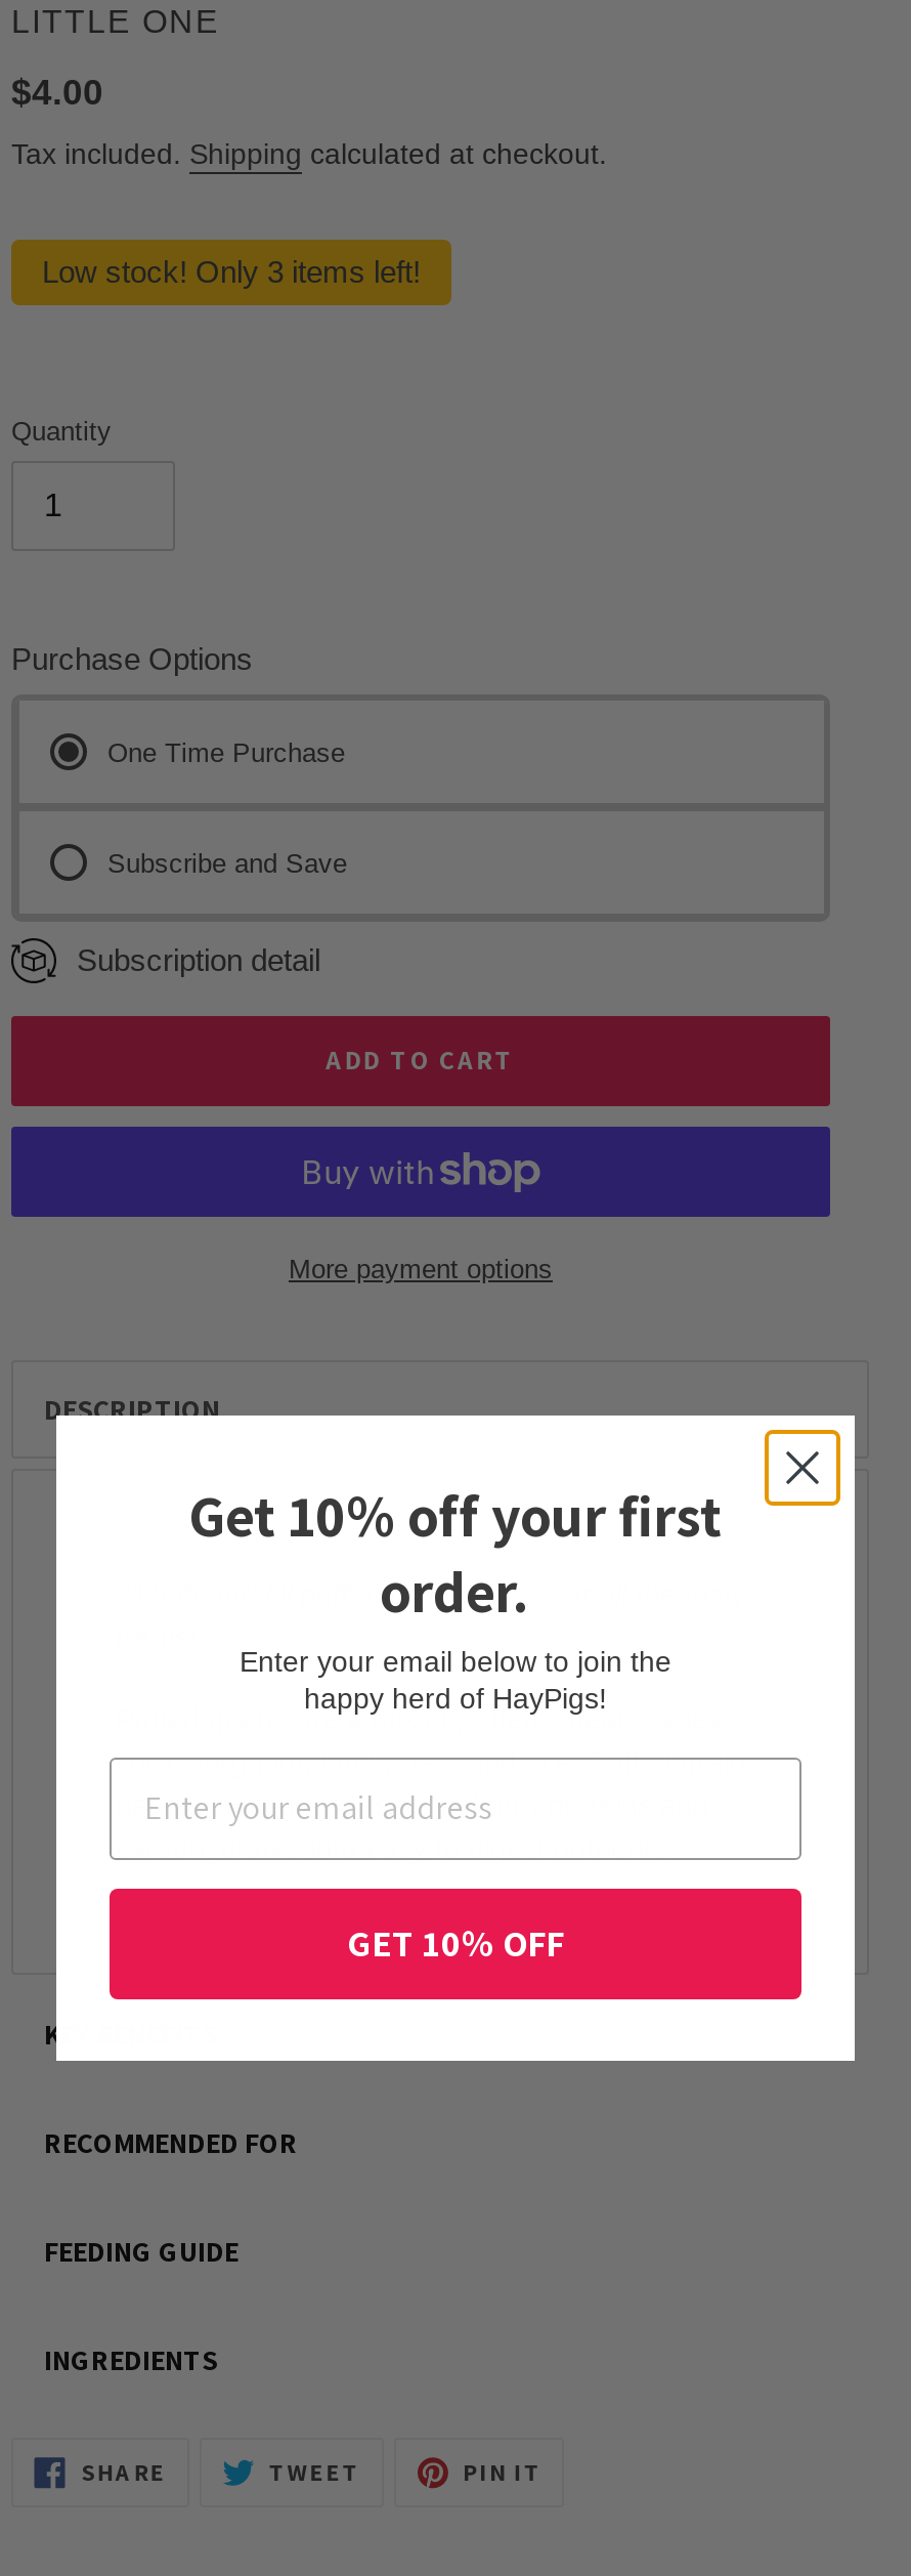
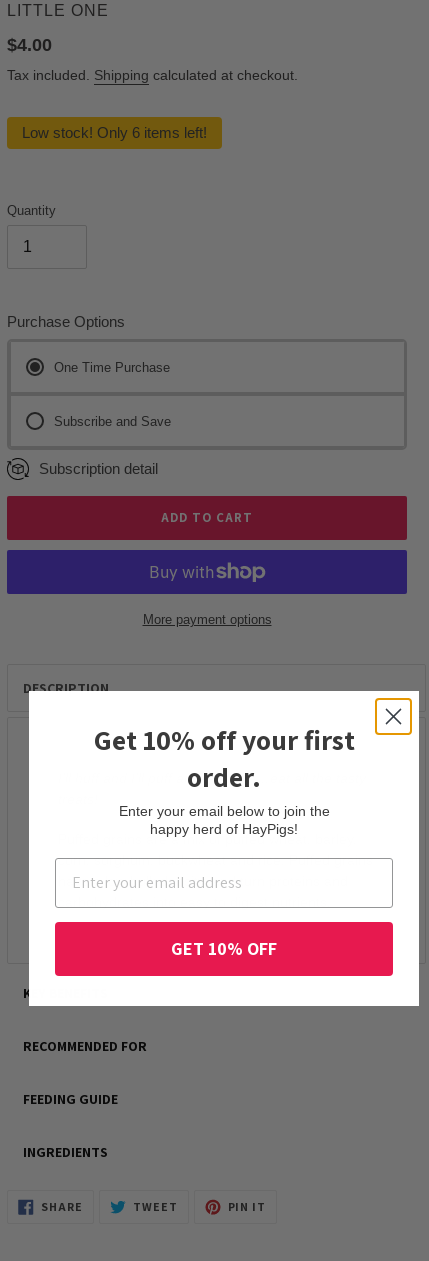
- Low stock! Only 3 items left!
+ Low stock! Only 6 items left!
